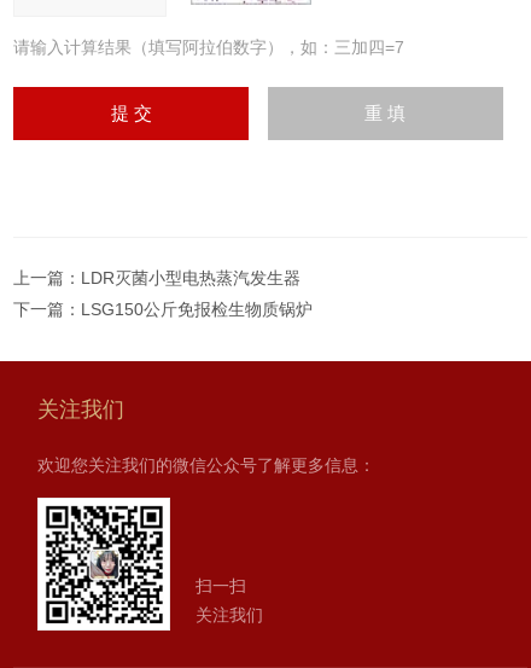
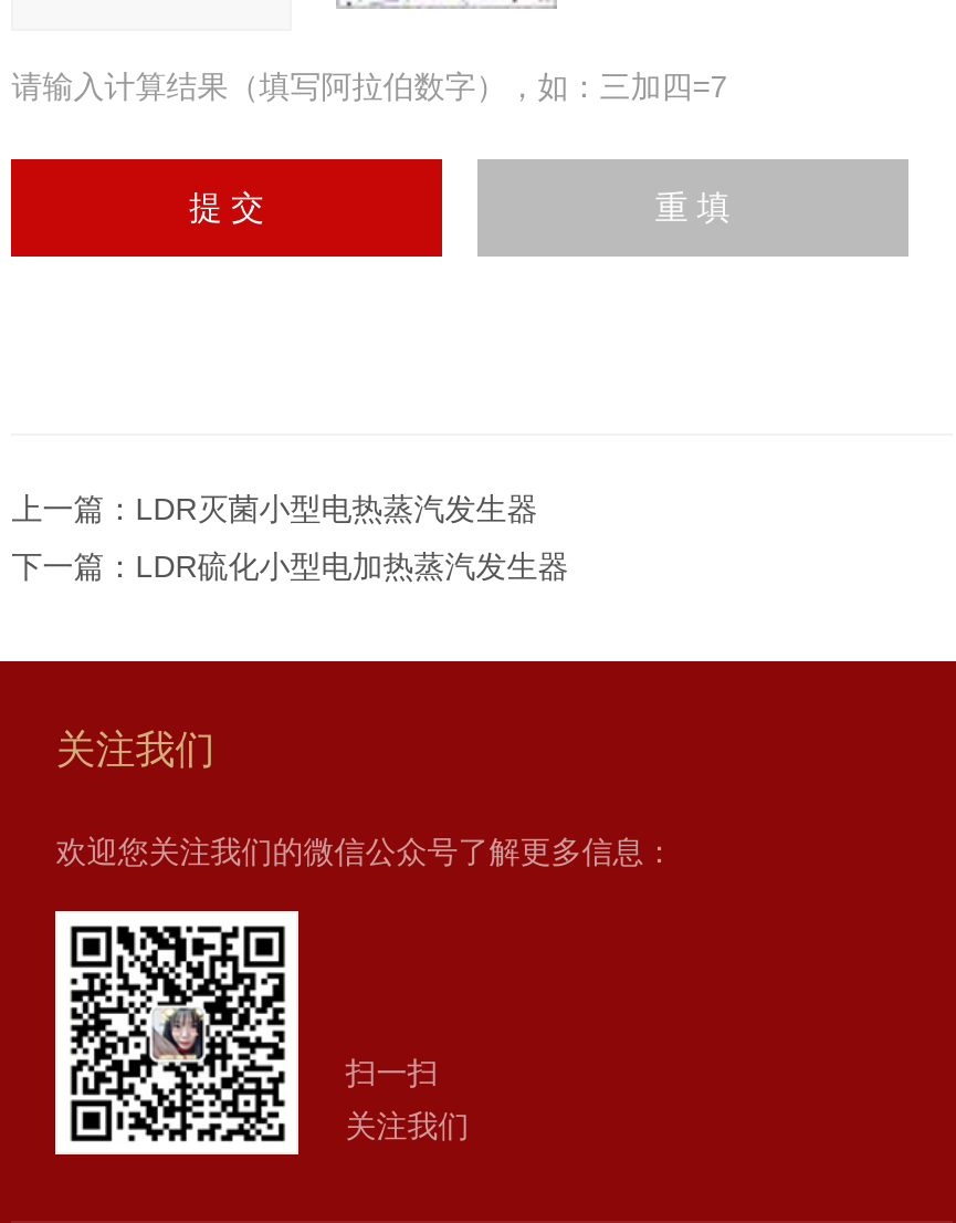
- 下一篇：LSG150公斤免报检生物质锅炉
+ 下一篇：LDR硫化小型电加热蒸汽发生器
